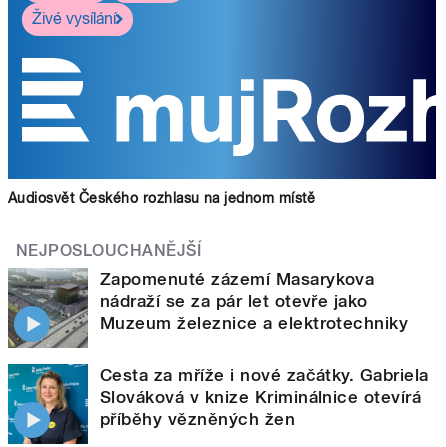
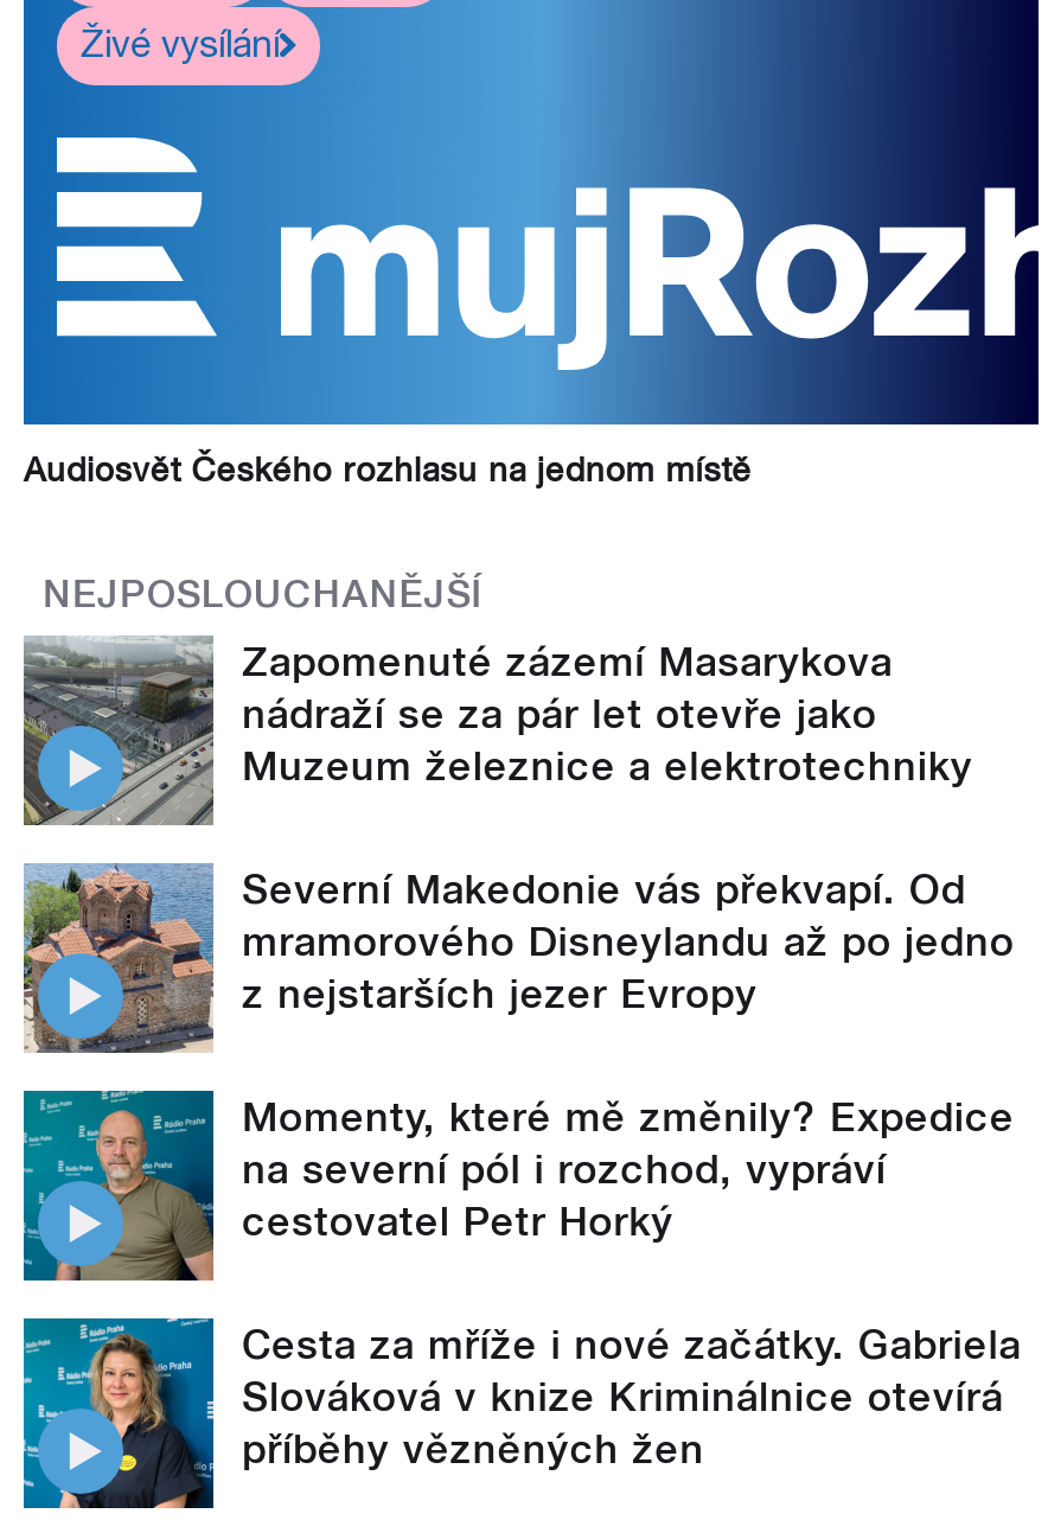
+ [image]
+ Severní Makedonie vás překvapí. Od
+ mramorového Disneylandu až po jedno
+ z nejstarších jezer Evropy
+ Momenty, které mě změnily? Expedice
+ na severní pól i rozchod, vypráví
+ cestovatel Petr Horký

+ [image]
